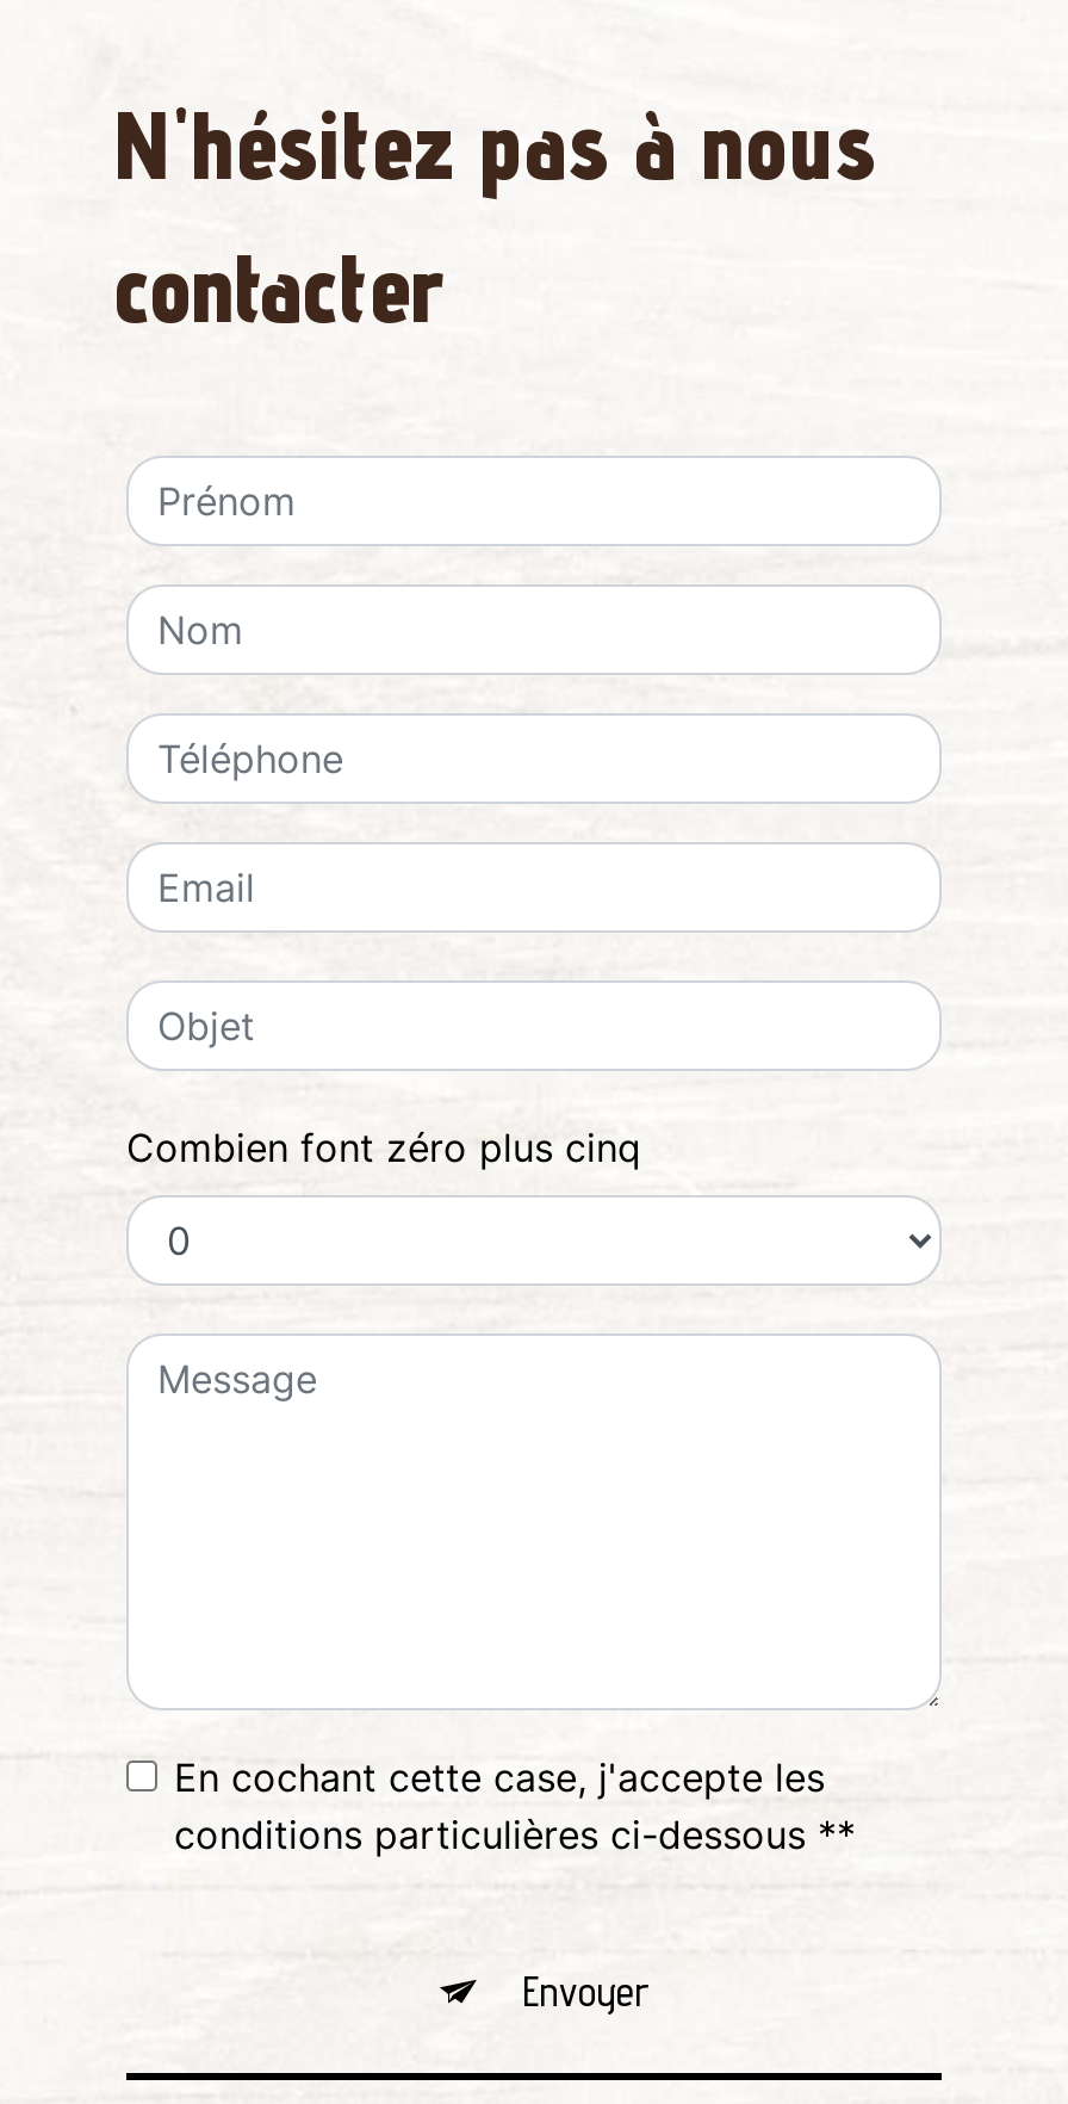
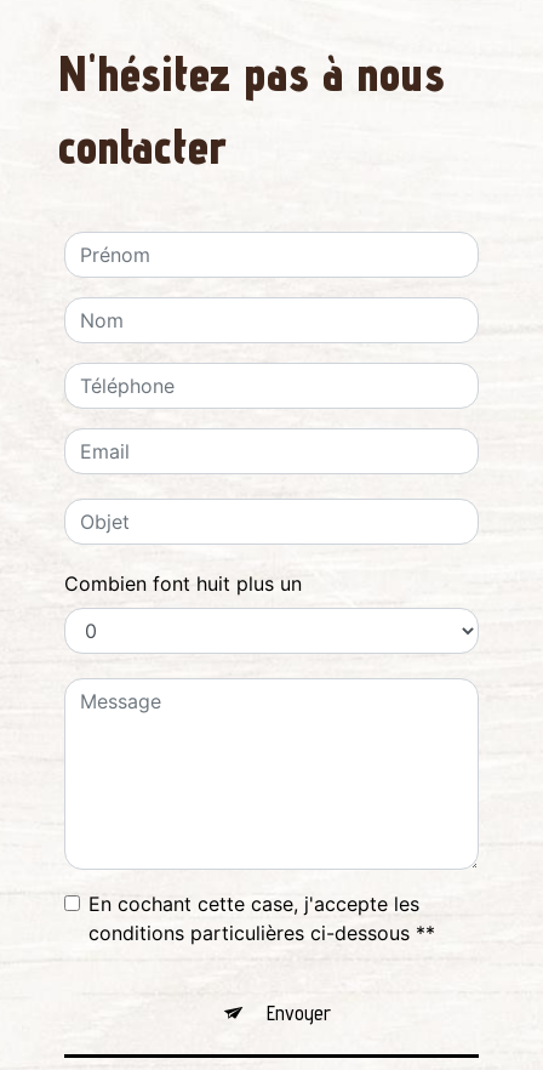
- Combien font zéro plus cinq
+ Combien font huit plus un
